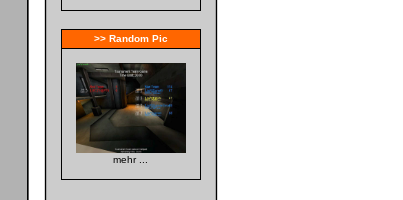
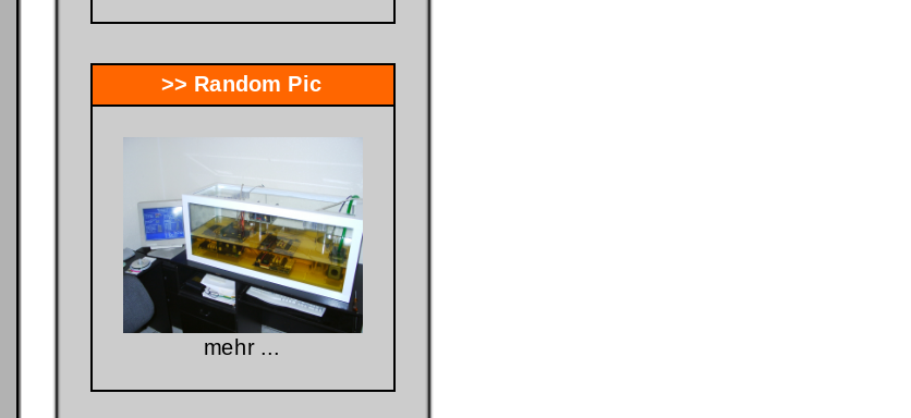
- [image]
+ [image]
